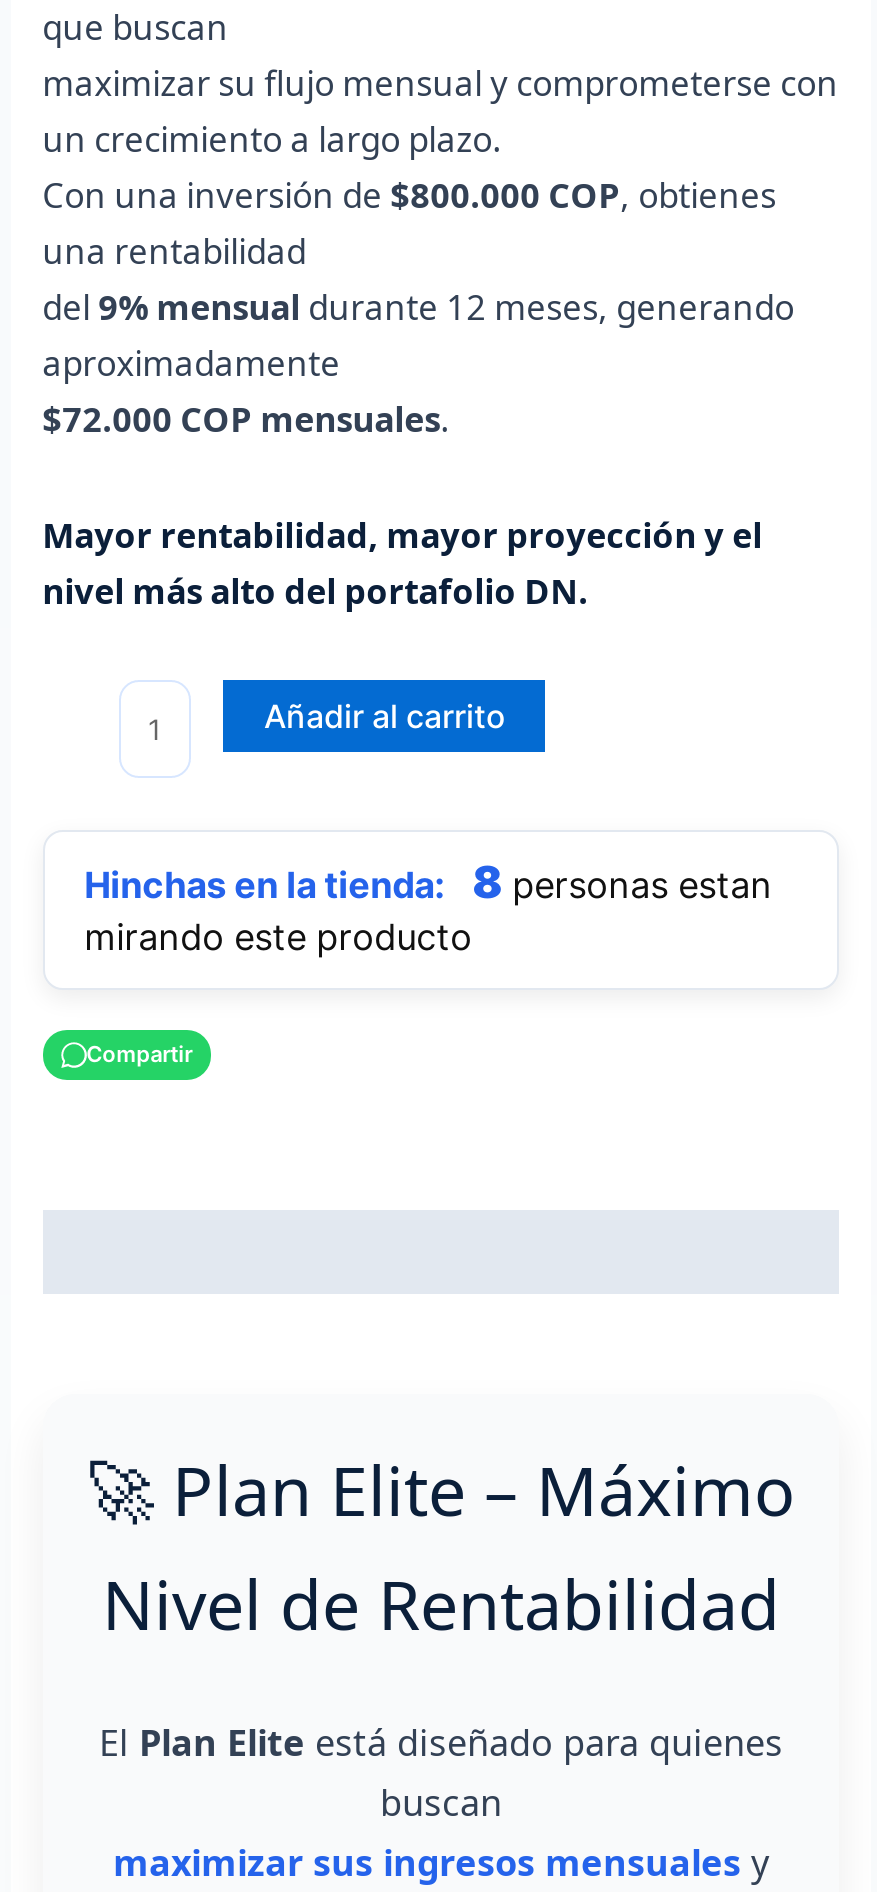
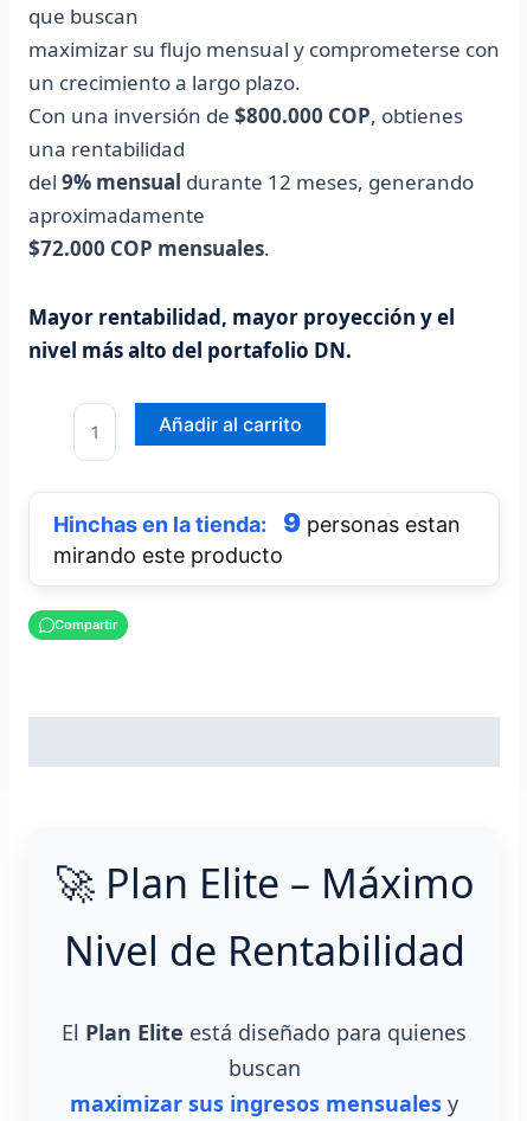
- 8 personas estan
+ 9 personas estan
